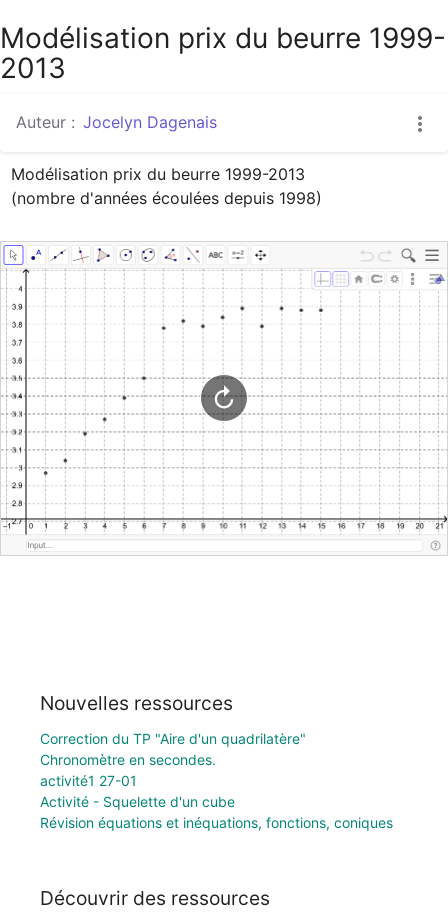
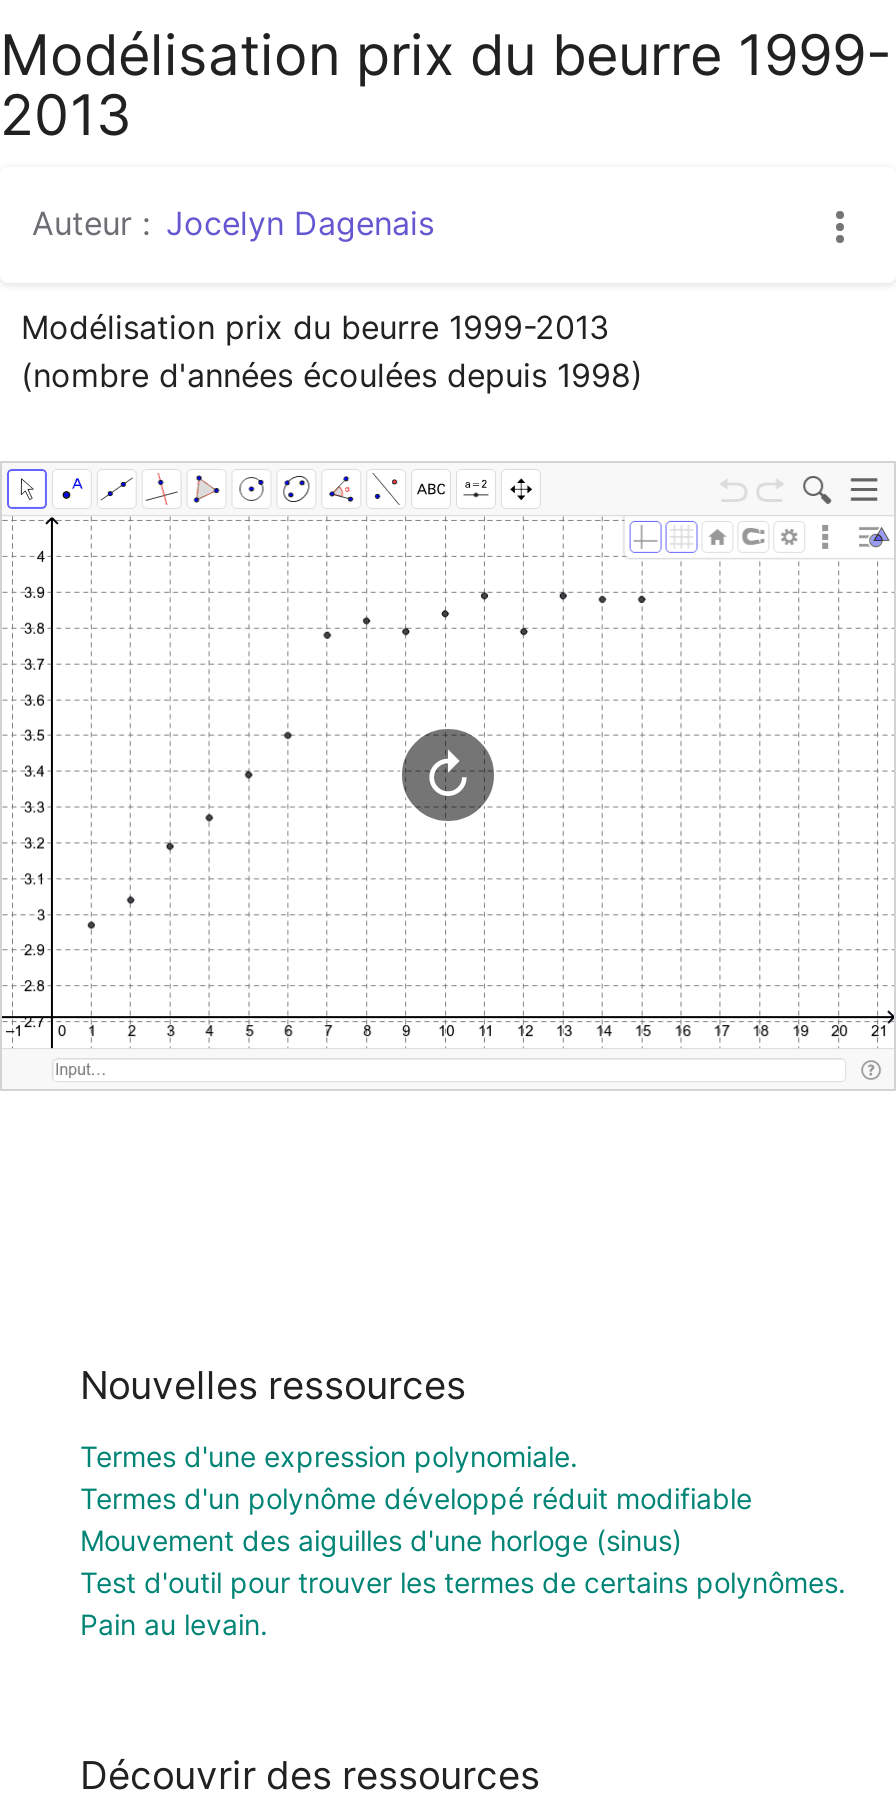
- Correction du TP "Aire d'un quadrilatère"
- Chronomètre en secondes.
- activité1 27-01
- Activité - Squelette d'un cube
- Révision équations et inéquations, fonctions, coniques
+ Termes d'une expression polynomiale.
+ Termes d'un polynôme développé réduit modifiable
+ Mouvement des aiguilles d'une horloge (sinus)
+ Test d'outil pour trouver les termes de certains polynômes.
+ Pain au levain.
